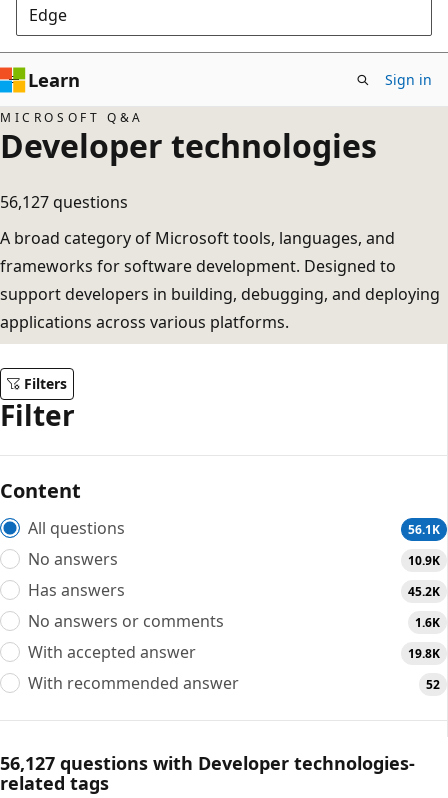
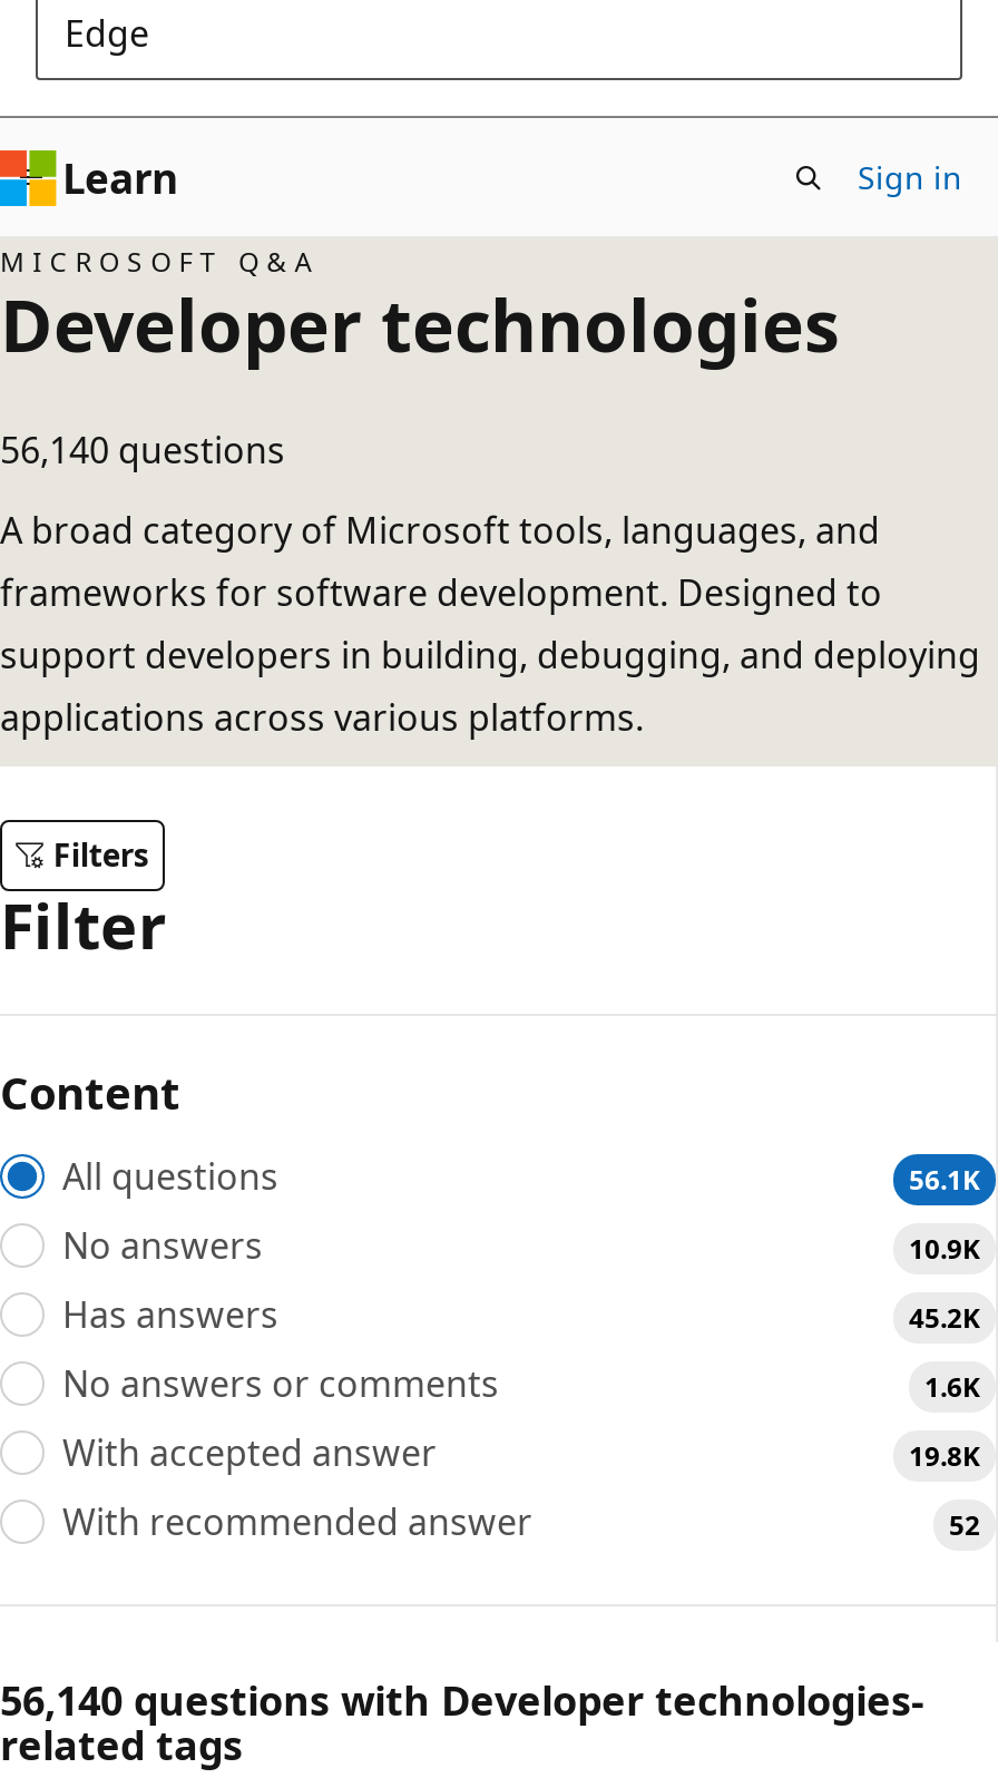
- 56,127 questions
+ 56,140 questions

- 56,127 questions with Developer technologies-
+ 56,140 questions with Developer technologies-
